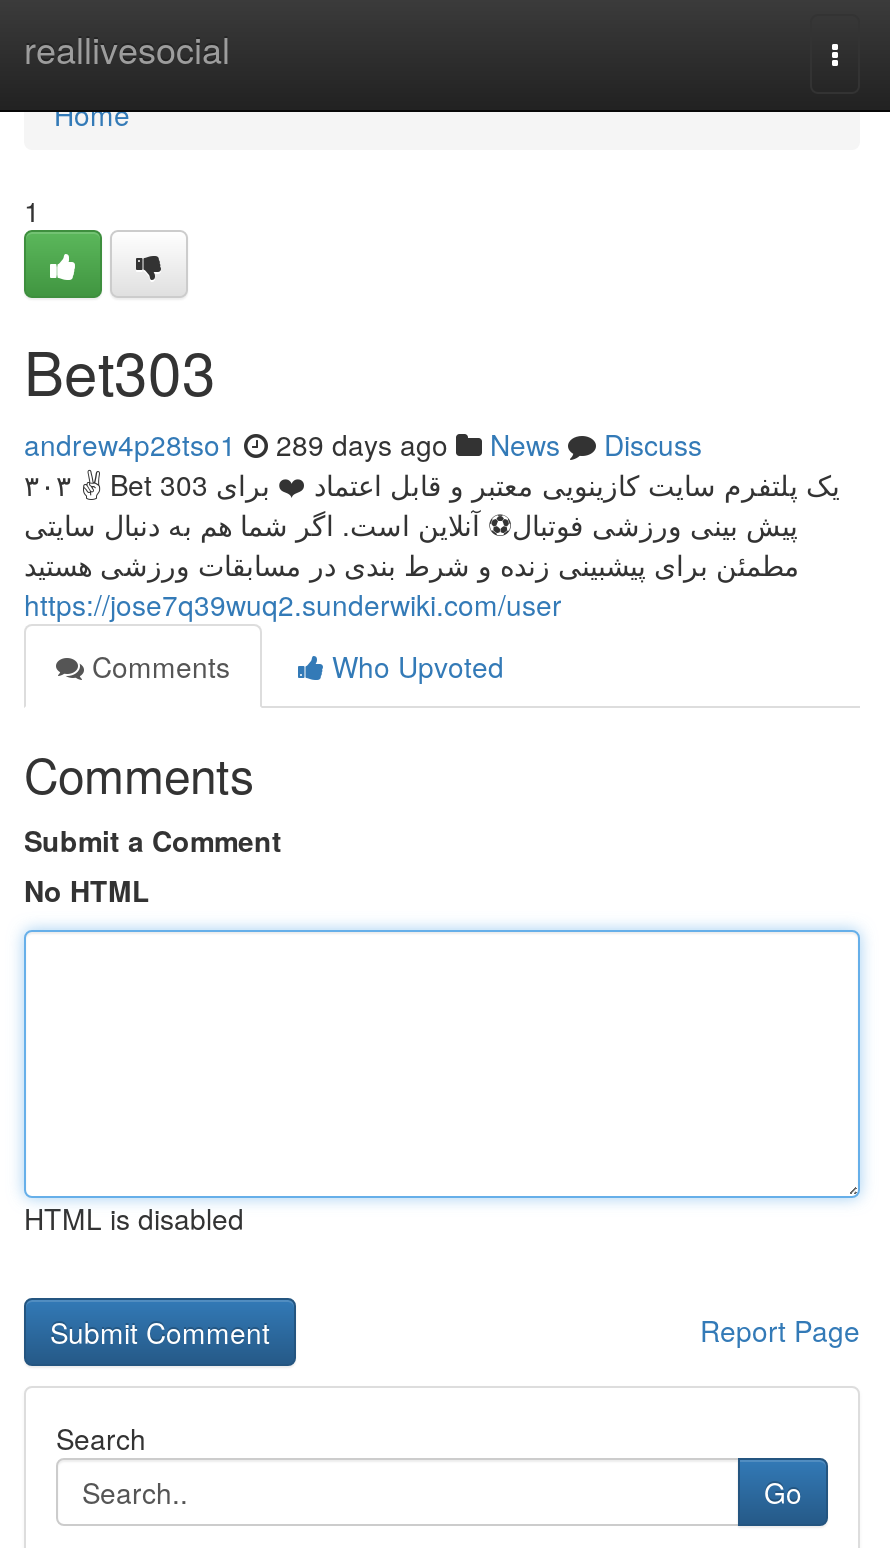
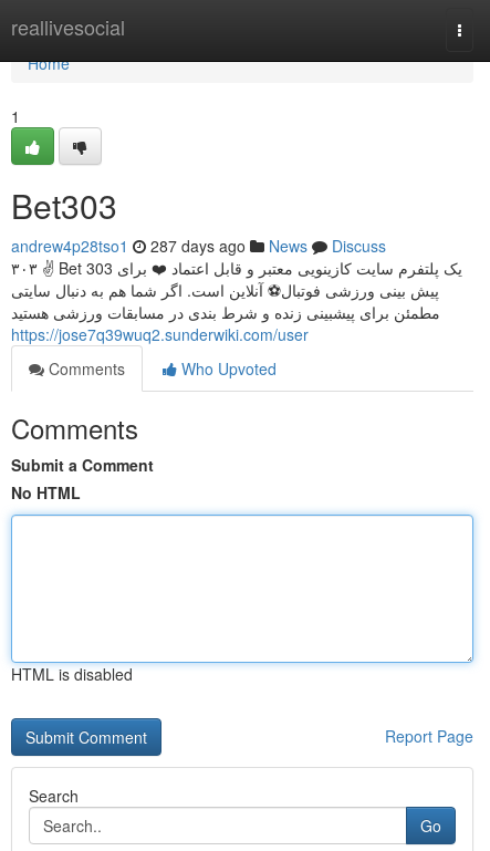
- andrew4p28tso1 289 days ago News Discuss
+ andrew4p28tso1 287 days ago News Discuss
